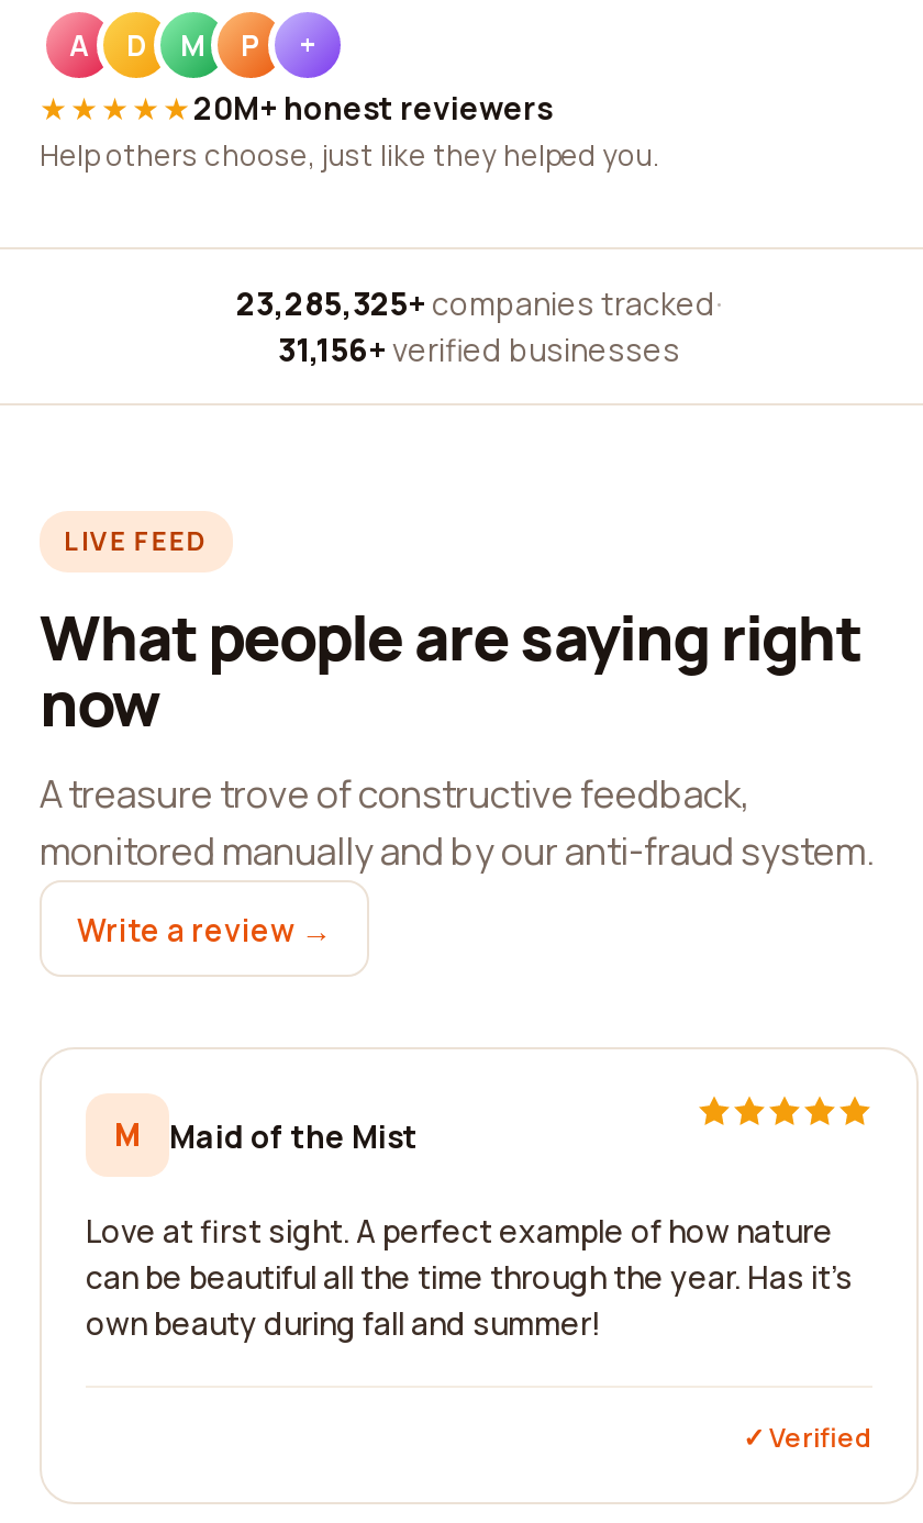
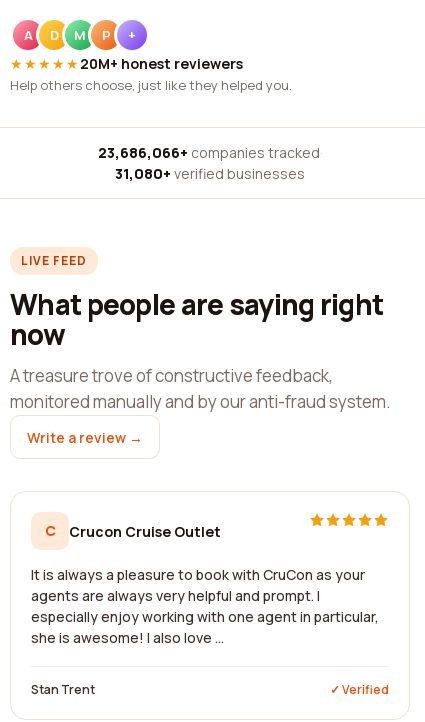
- 23,285,325+ companies tracked ·
+ 23,686,066+ companies tracked ·

- 31,156+ verified businesses
+ 31,080+ verified businesses

- M
- Maid of the Mist
- Love at first sight. A perfect example of how nature
- can be beautiful all the time through the year. Has it's
- own beauty during fall and summer!
+ C
+ Crucon Cruise Outlet
+ It is always a pleasure to book with CruCon as your
+ agents are always very helpful and prompt. I
+ especially enjoy working with one agent in particular,
+ she is awesome! I also love ...
+ Stan Trent
